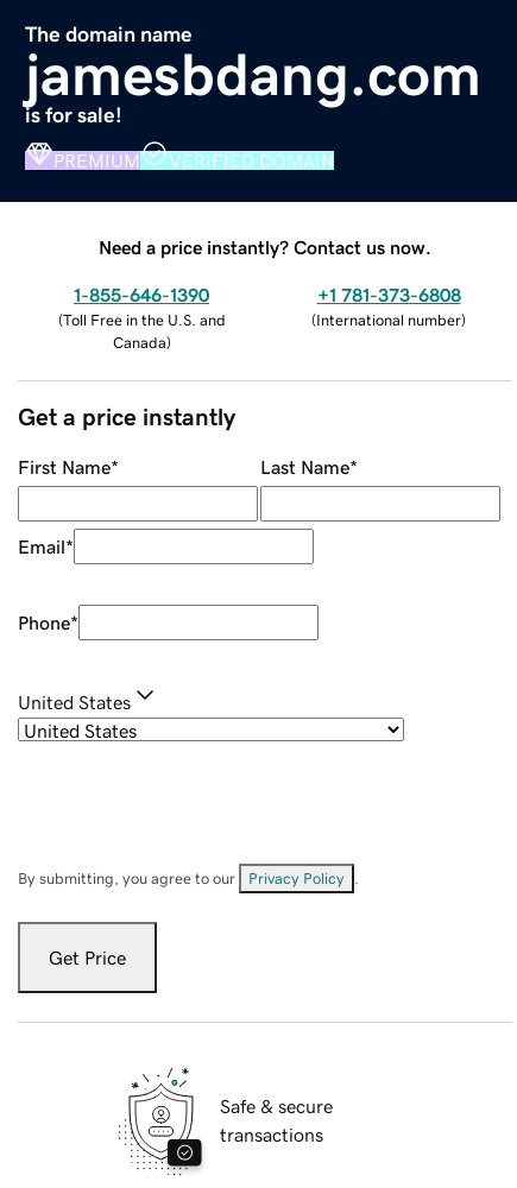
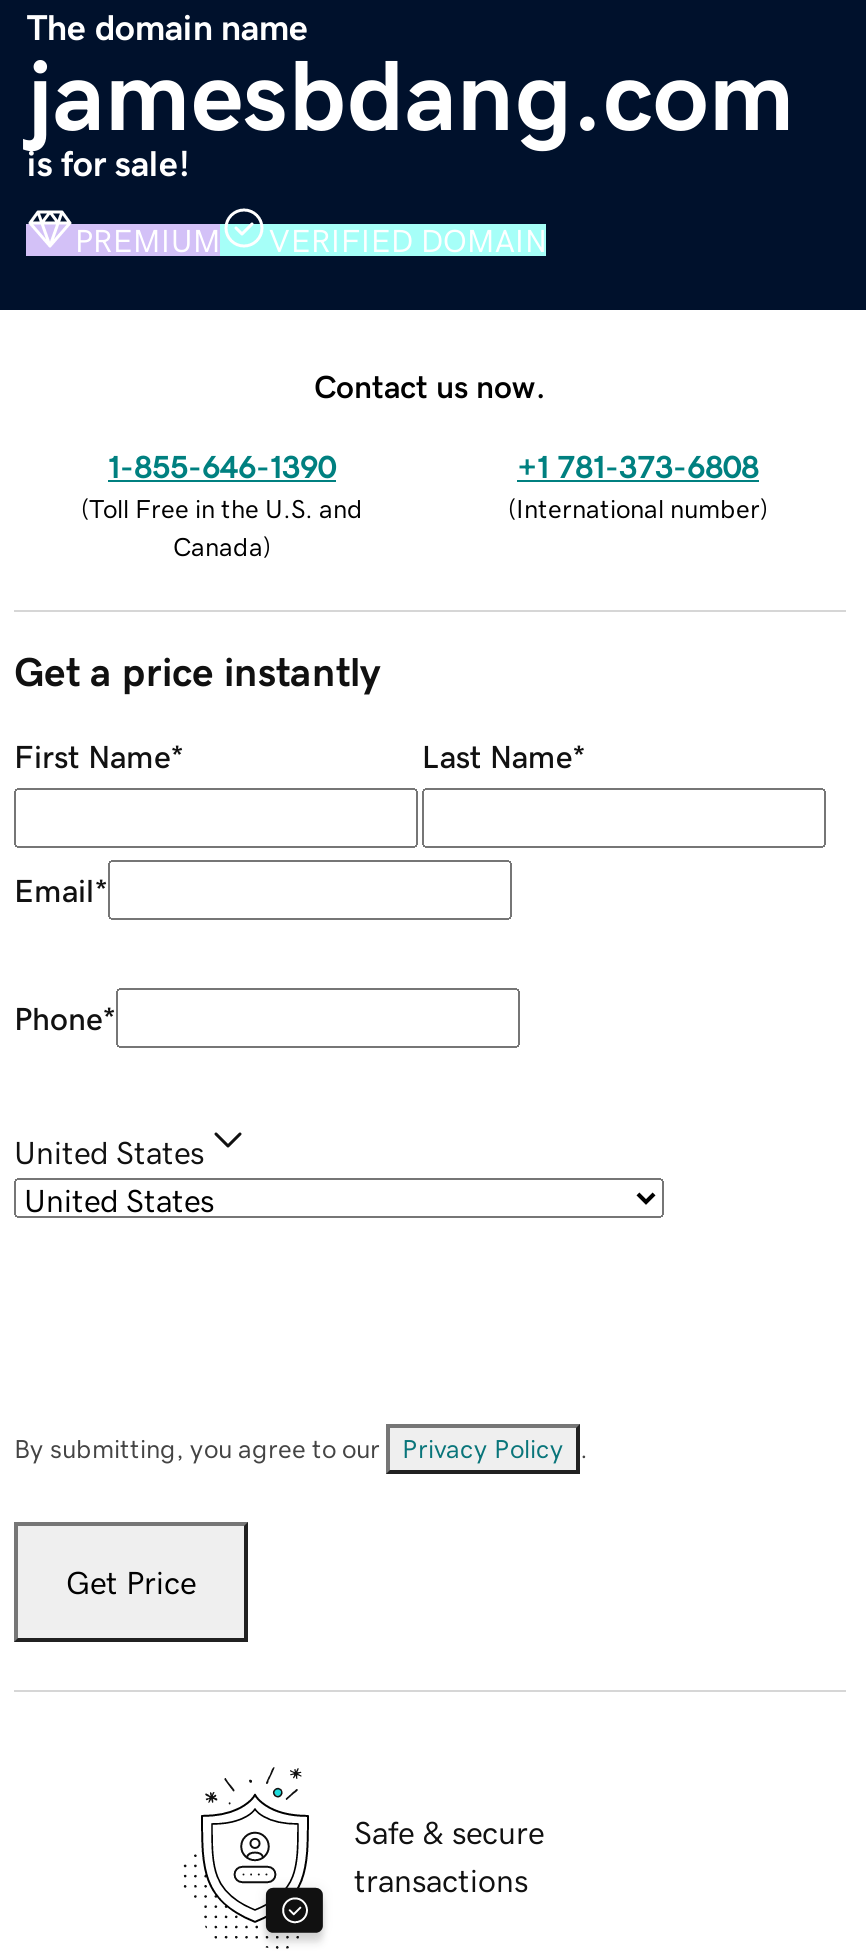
- Need a price instantly? Contact us now.
+ Contact us now.
